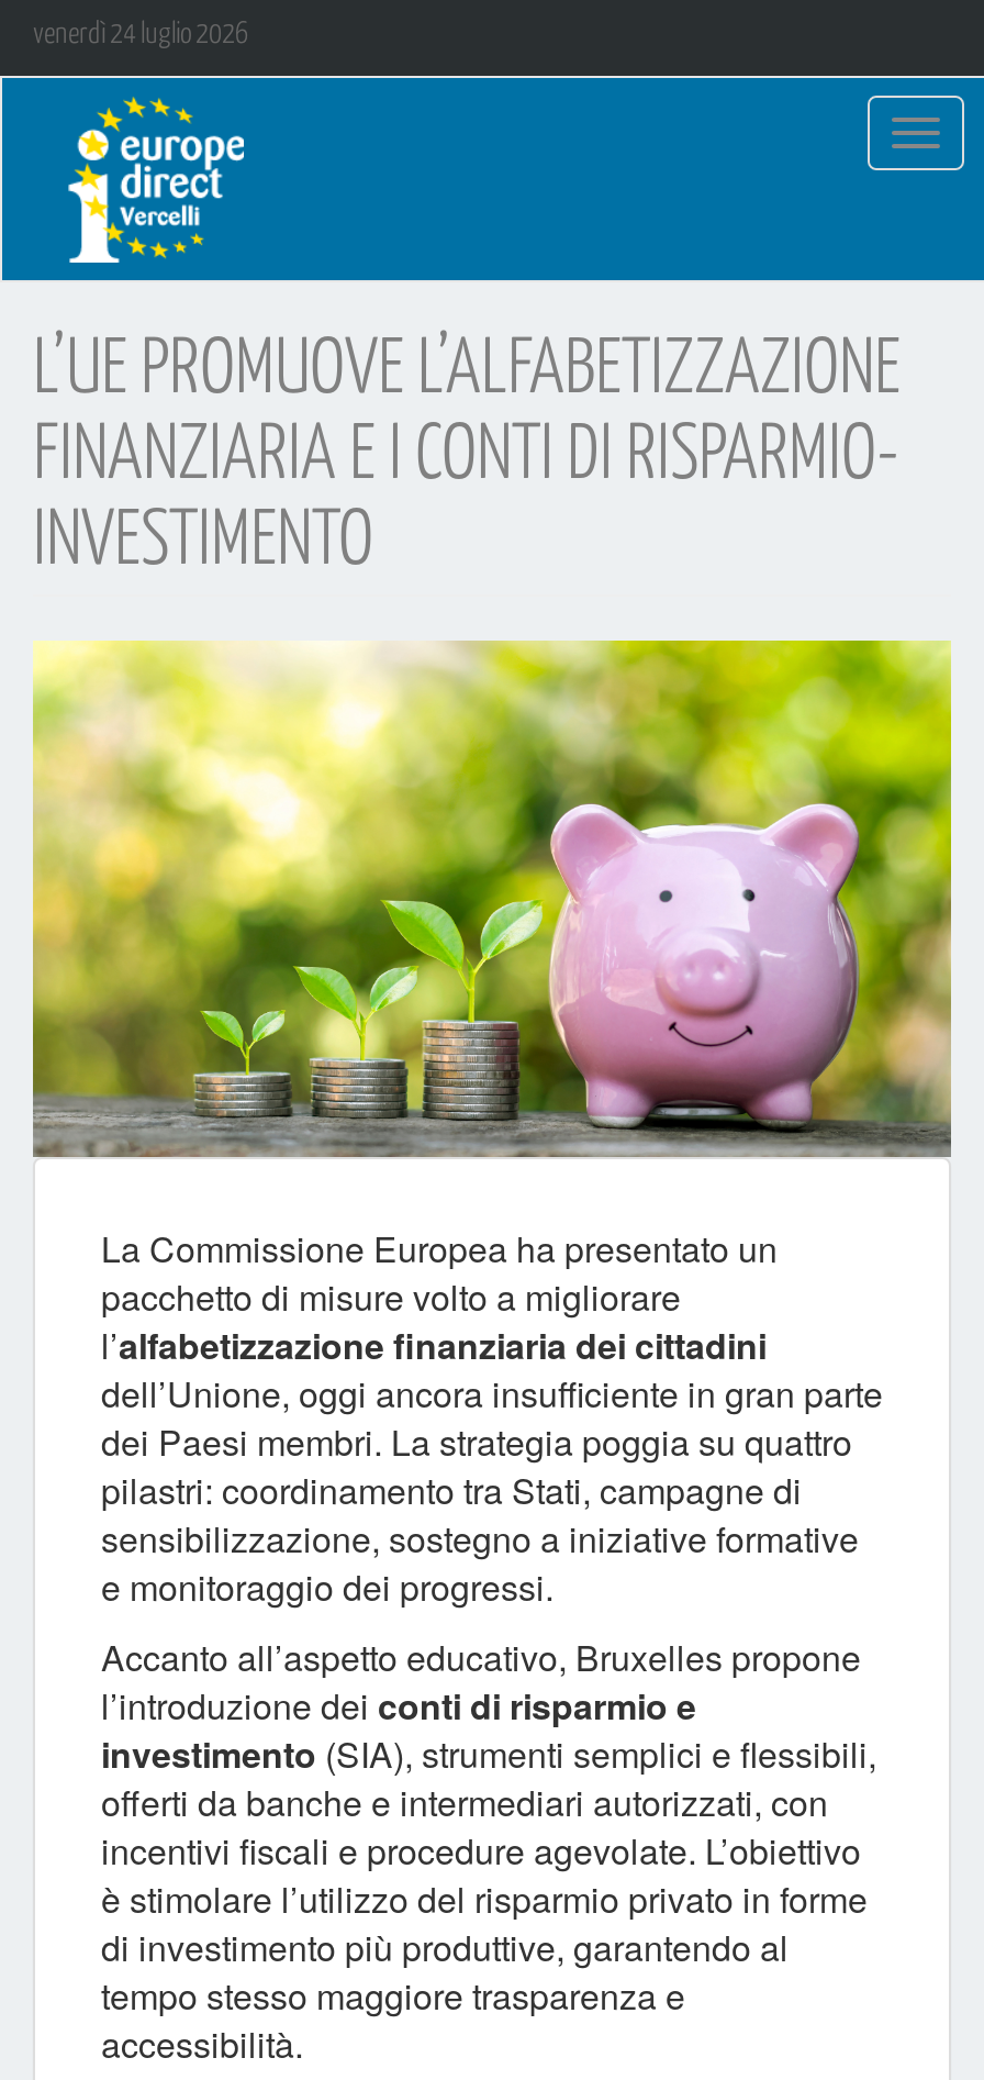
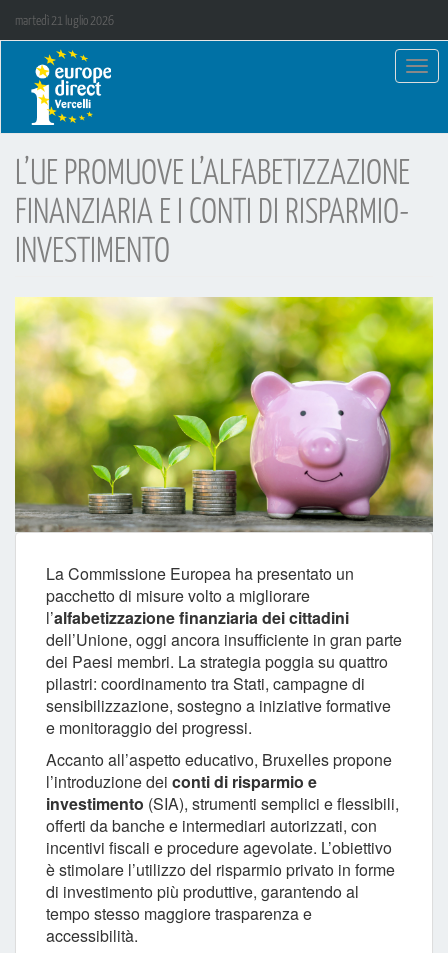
- venerdì 24 luglio 2026
+ martedì 21 luglio 2026
